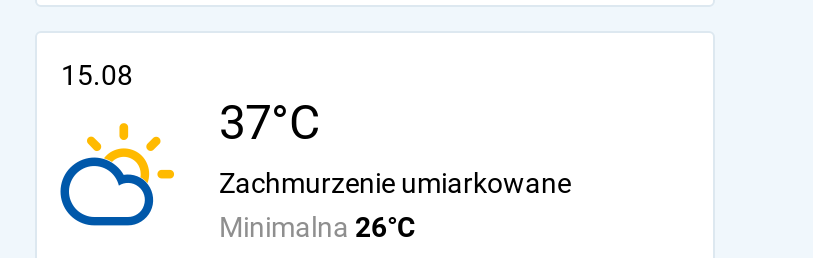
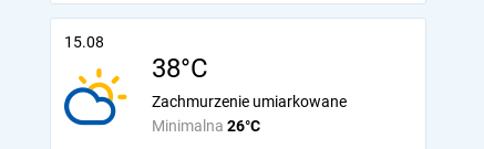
- 37°C
+ 38°C
